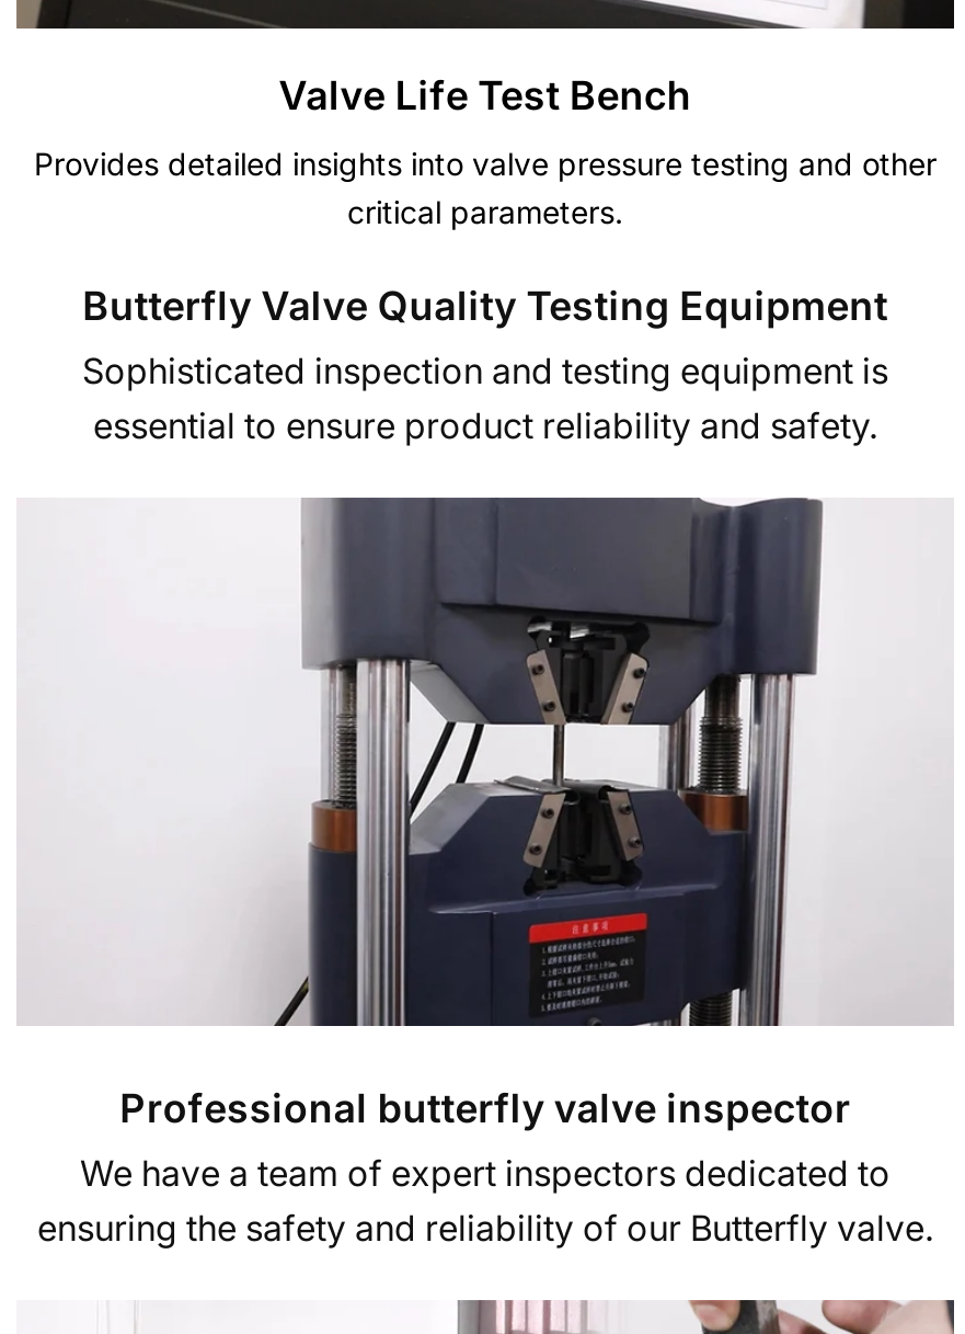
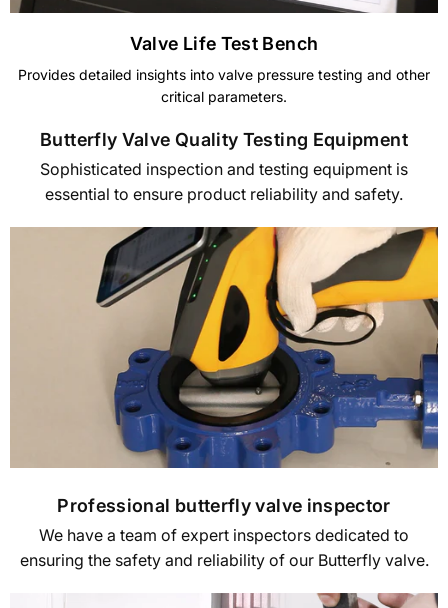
- [image]
+ [image]
